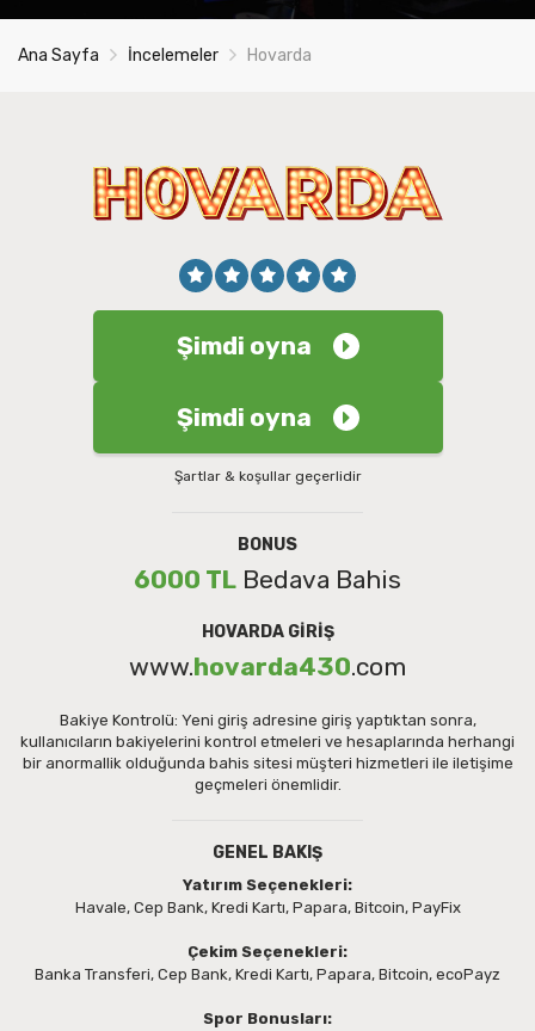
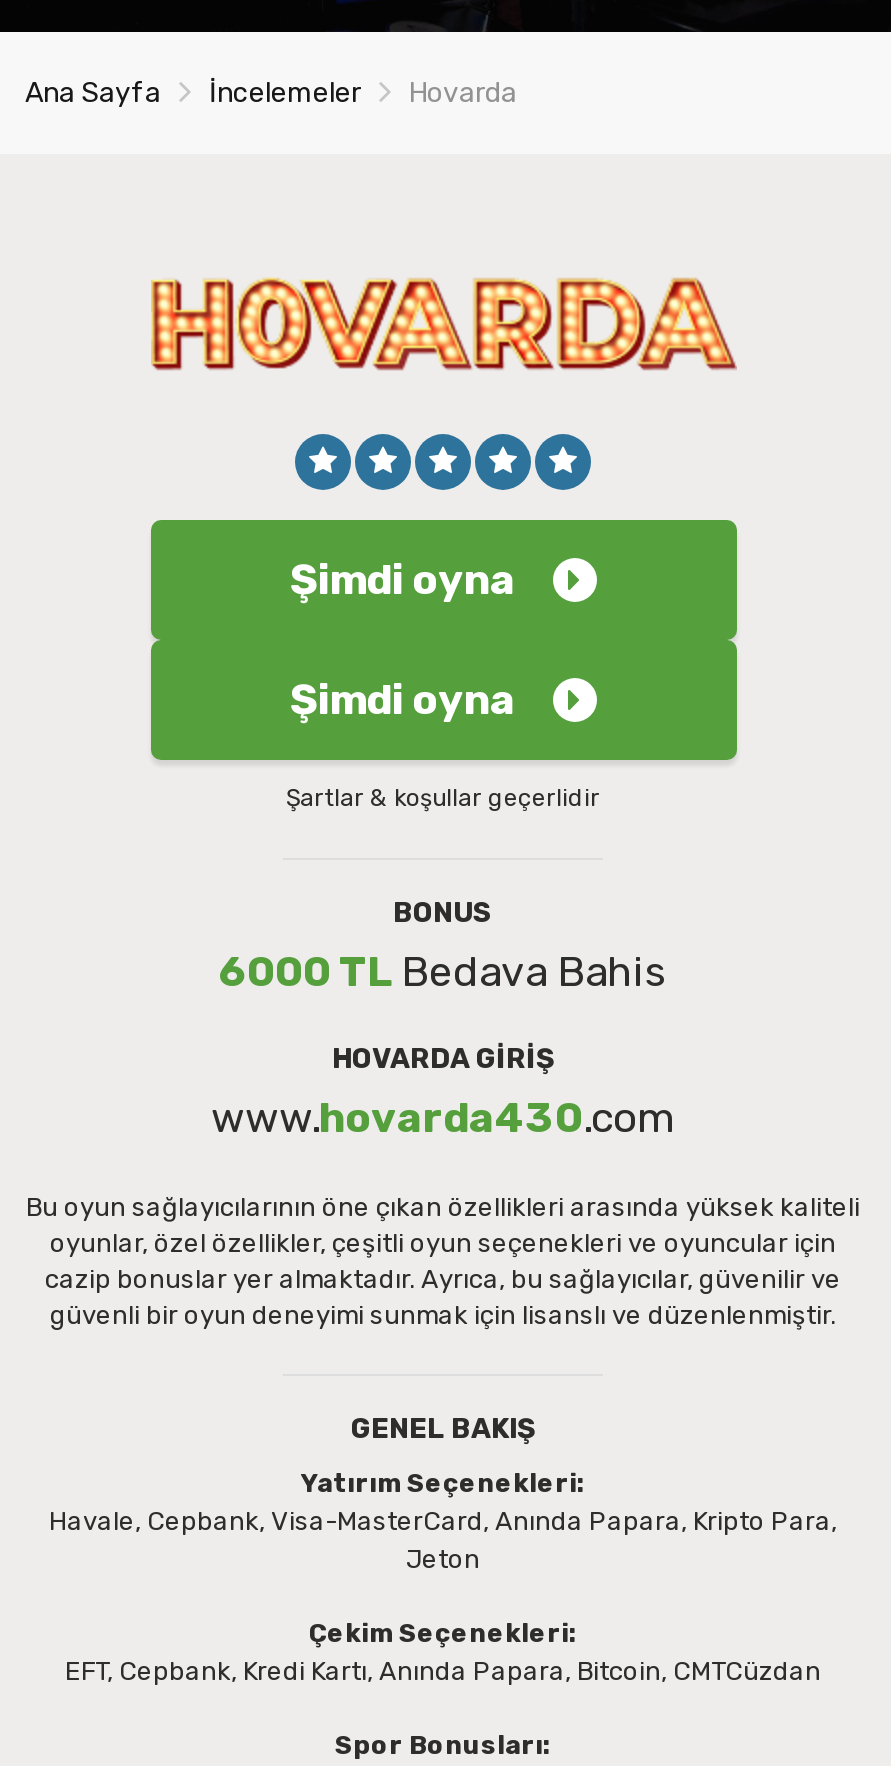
- Bakiye Kontrolü: Yeni giriş adresine giriş yaptıktan sonra,
- kullanıcıların bakiyelerini kontrol etmeleri ve hesaplarında herhangi
- bir anormallik olduğunda bahis sitesi müşteri hizmetleri ile iletişime
- geçmeleri önemlidir.
+ Bu oyun sağlayıcılarının öne çıkan özellikleri arasında yüksek kaliteli
+ oyunlar, özel özellikler, çeşitli oyun seçenekleri ve oyuncular için
+ cazip bonuslar yer almaktadır. Ayrıca, bu sağlayıcılar, güvenilir ve
+ güvenli bir oyun deneyimi sunmak için lisanslı ve düzenlenmiştir.

- Havale, Cep Bank, Kredi Kartı, Papara, Bitcoin, PayFix
+ Havale, Cepbank, Visa-MasterCard, Anında Papara, Kripto Para,
+ Jeton

- Banka Transferi, Cep Bank, Kredi Kartı, Papara, Bitcoin, ecoPayz
+ EFT, Cepbank, Kredi Kartı, Anında Papara, Bitcoin, CMTCüzdan
